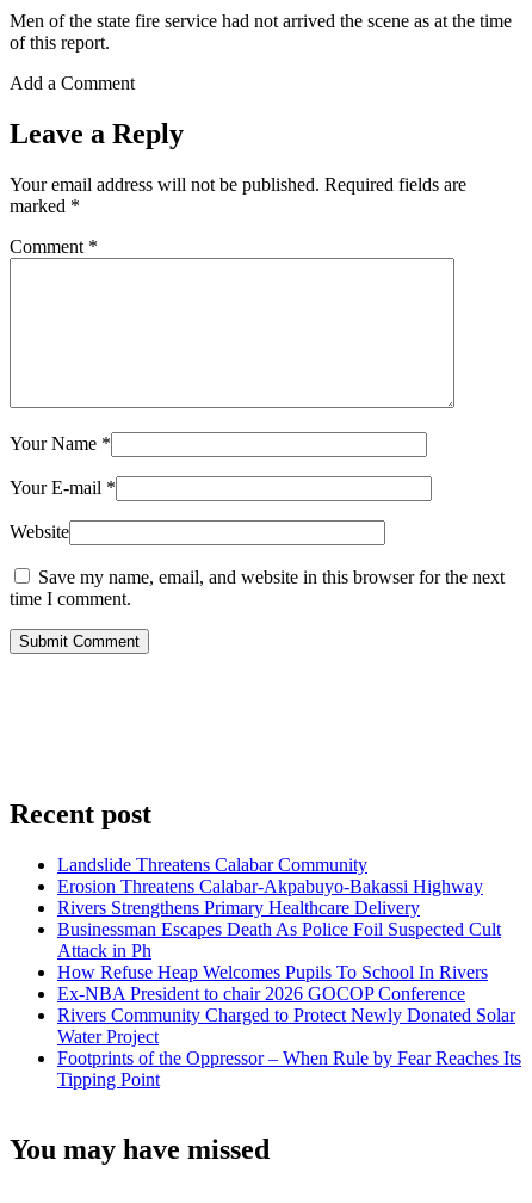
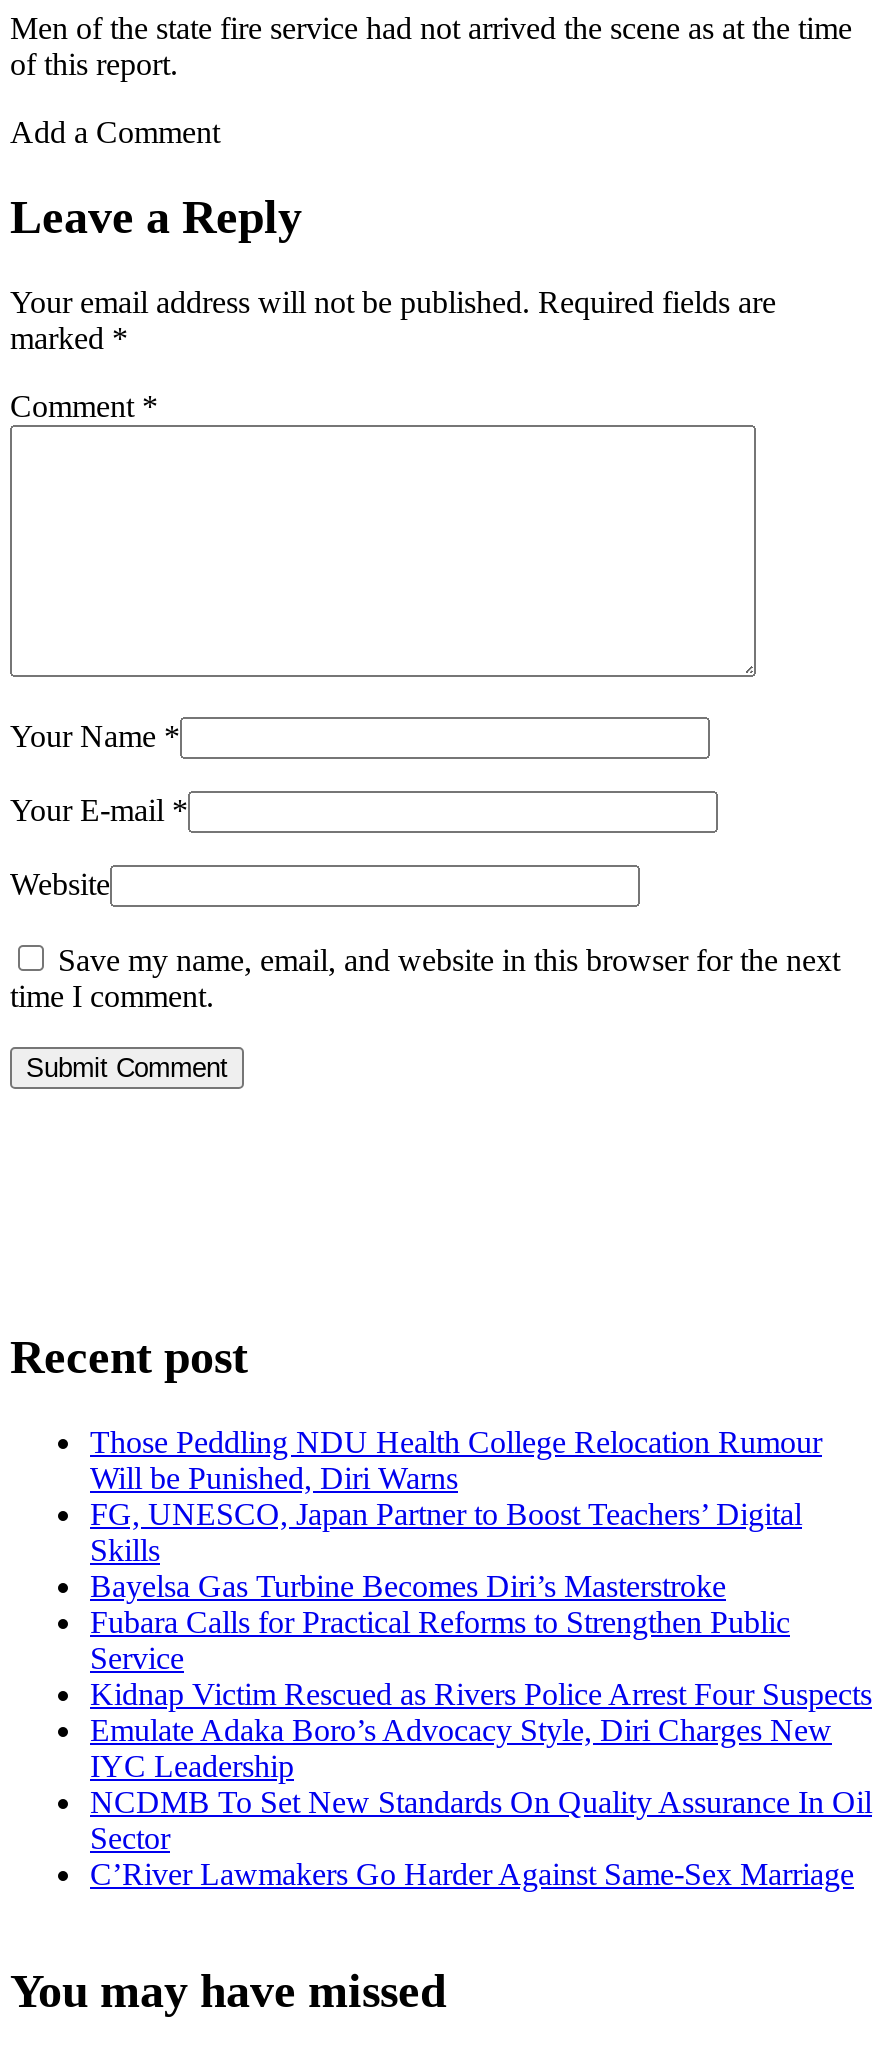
- Landslide Threatens Calabar Community
- Erosion Threatens Calabar-Akpabuyo-Bakassi Highway
- Rivers Strengthens Primary Healthcare Delivery
- Businessman Escapes Death As Police Foil Suspected Cult
- Attack in Ph
- How Refuse Heap Welcomes Pupils To School In Rivers
- Ex-NBA President to chair 2026 GOCOP Conference
- Rivers Community Charged to Protect Newly Donated Solar
- Water Project
- Footprints of the Oppressor – When Rule by Fear Reaches Its
- Tipping Point
+ Those Peddling NDU Health College Relocation Rumour
+ Will be Punished, Diri Warns
+ FG, UNESCO, Japan Partner to Boost Teachers’ Digital
+ Skills
+ Bayelsa Gas Turbine Becomes Diri’s Masterstroke
+ Fubara Calls for Practical Reforms to Strengthen Public
+ Service
+ Kidnap Victim Rescued as Rivers Police Arrest Four Suspects
+ Emulate Adaka Boro’s Advocacy Style, Diri Charges New
+ IYC Leadership
+ NCDMB To Set New Standards On Quality Assurance In Oil
+ Sector
+ C’River Lawmakers Go Harder Against Same-Sex Marriage
